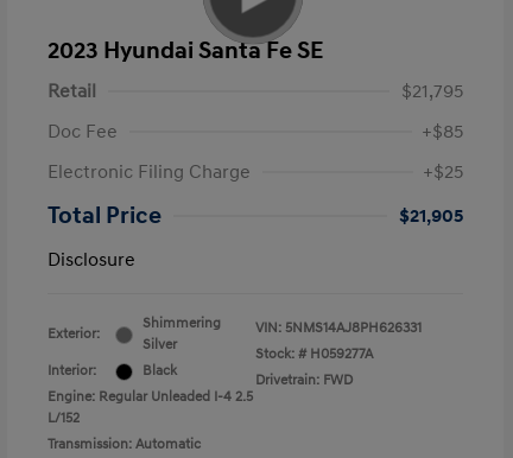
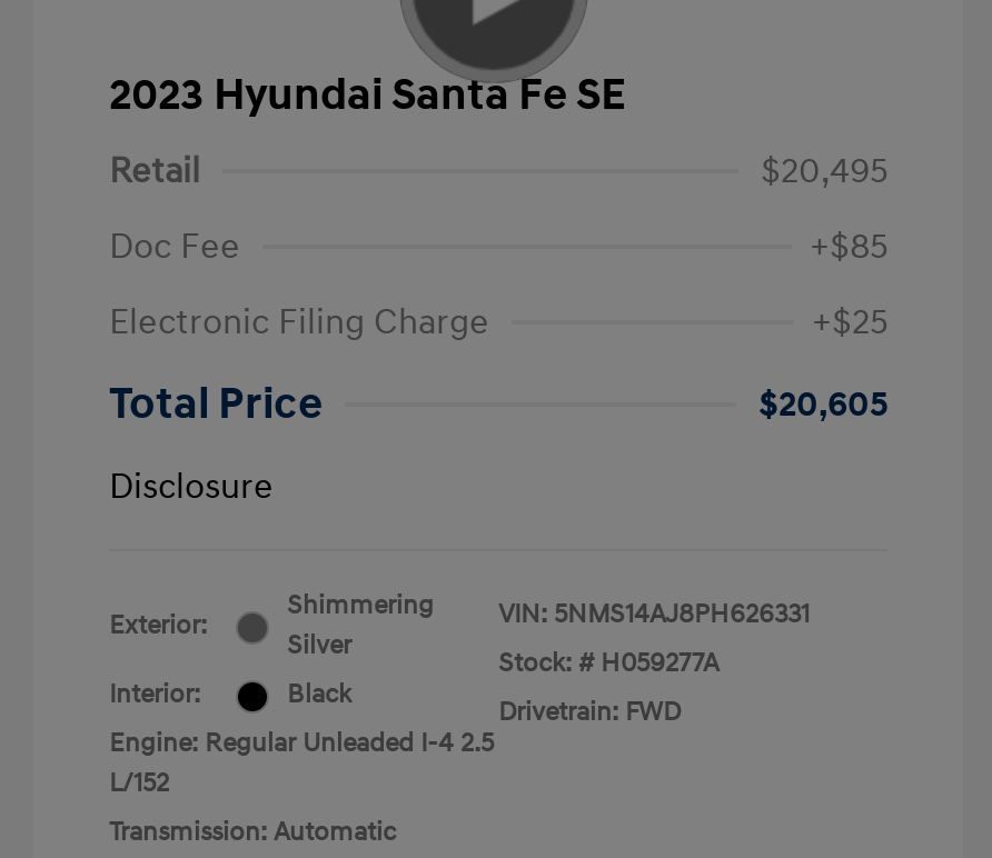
- $21,795
+ $20,495

- $21,905
+ $20,605
